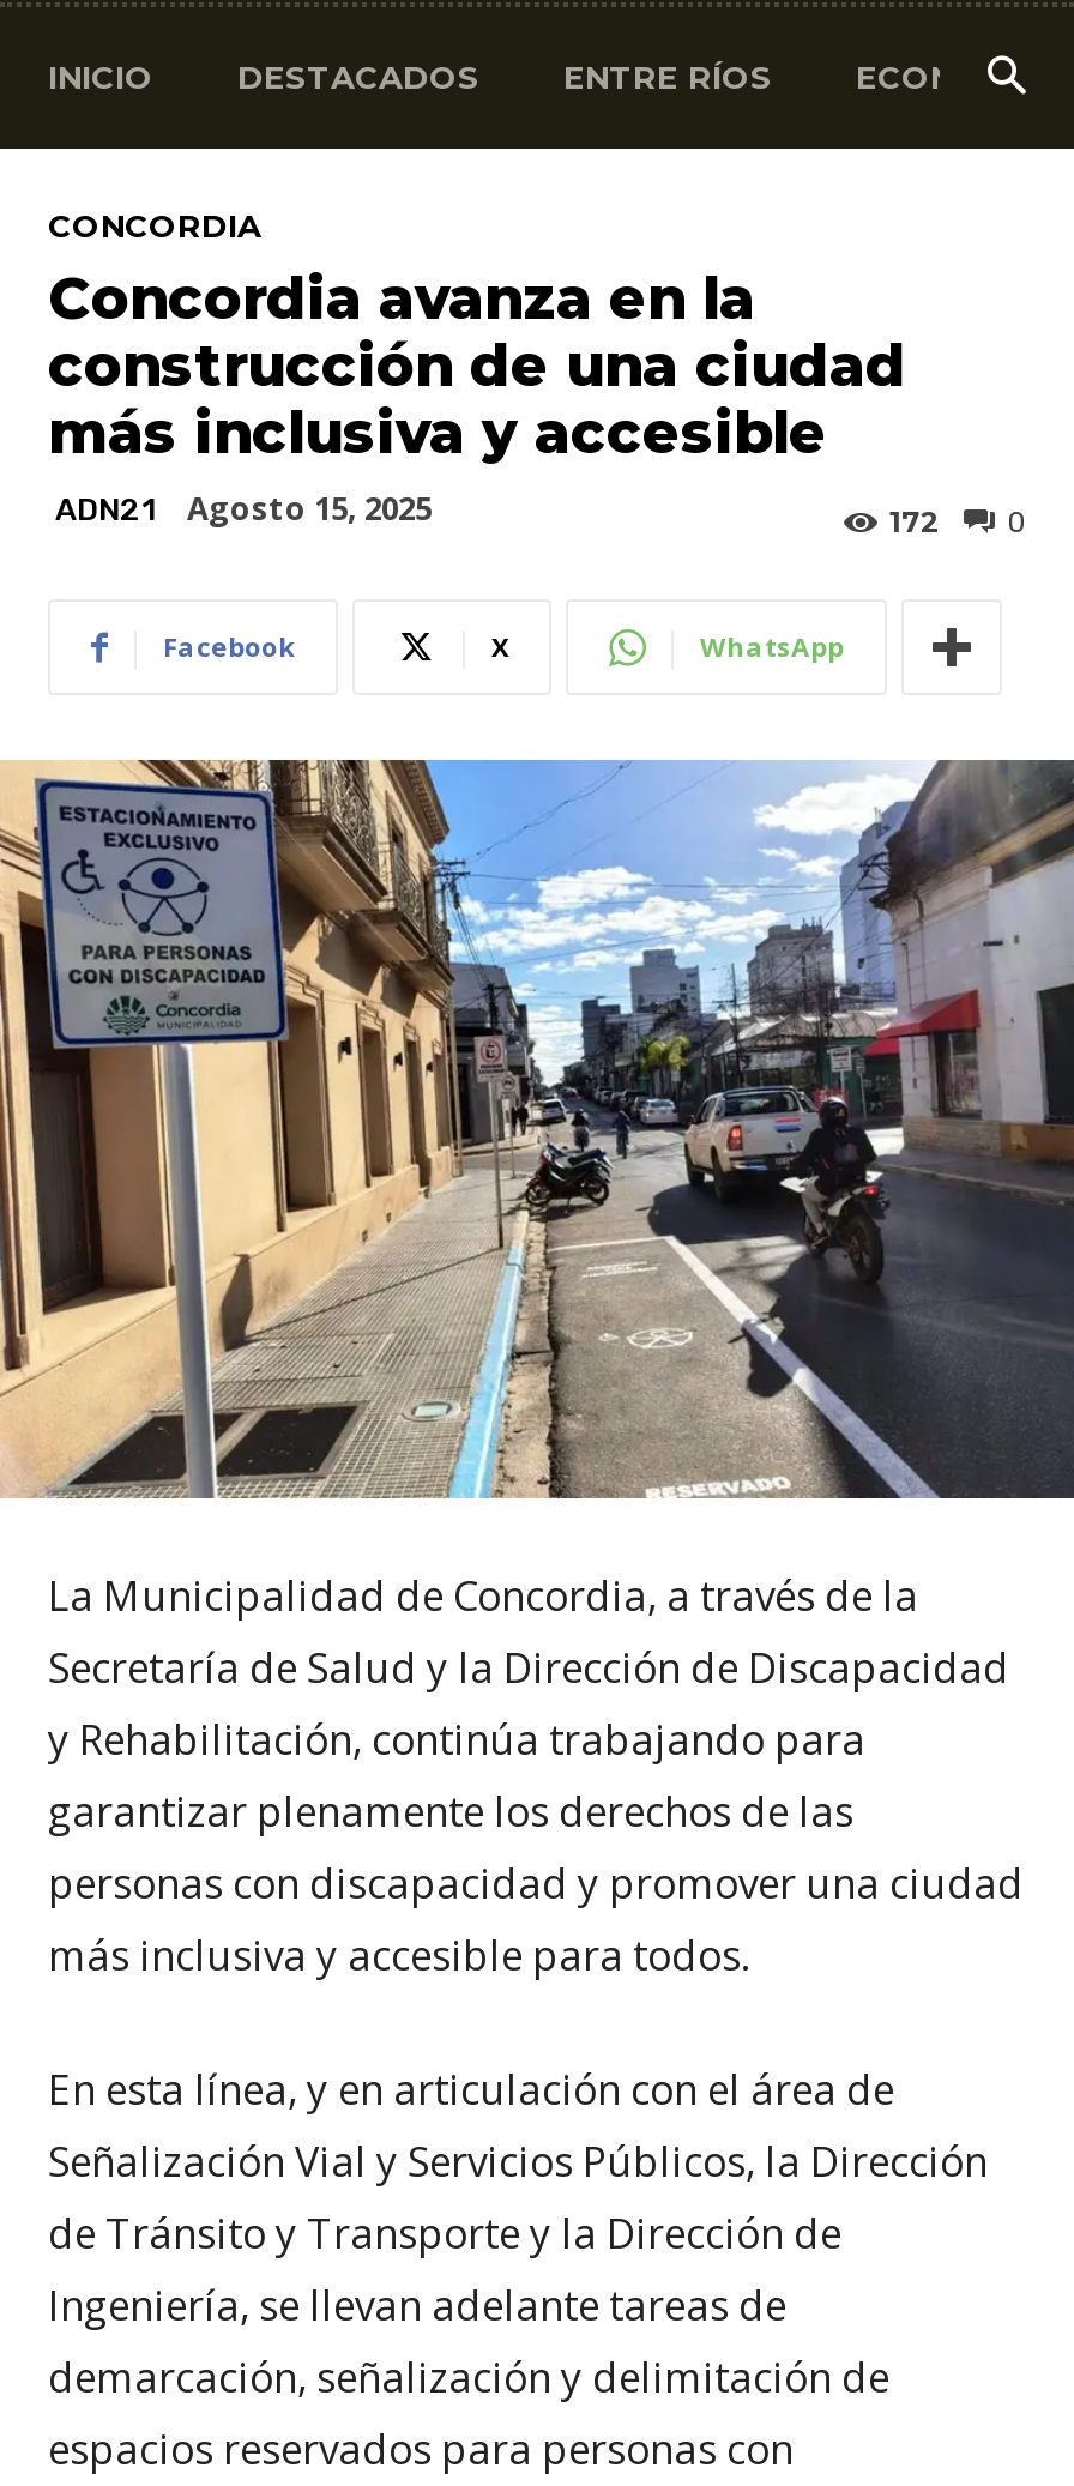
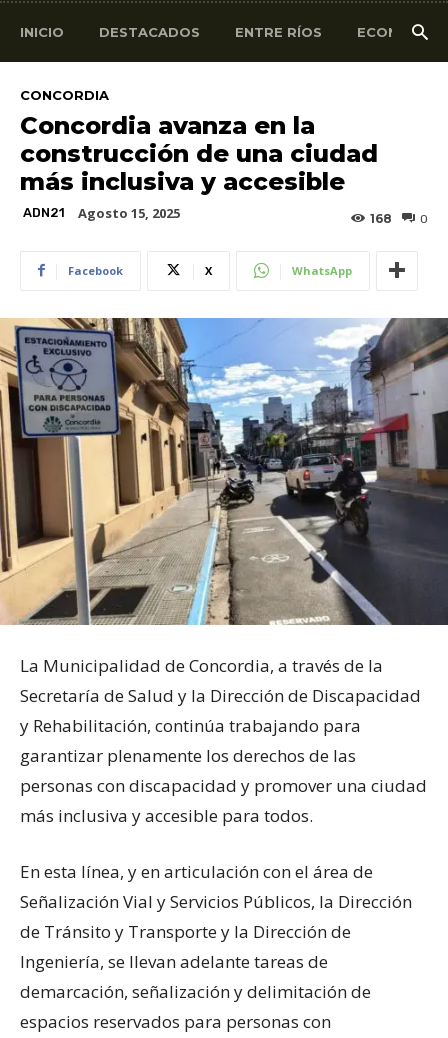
- 172 0
+ 168 0
